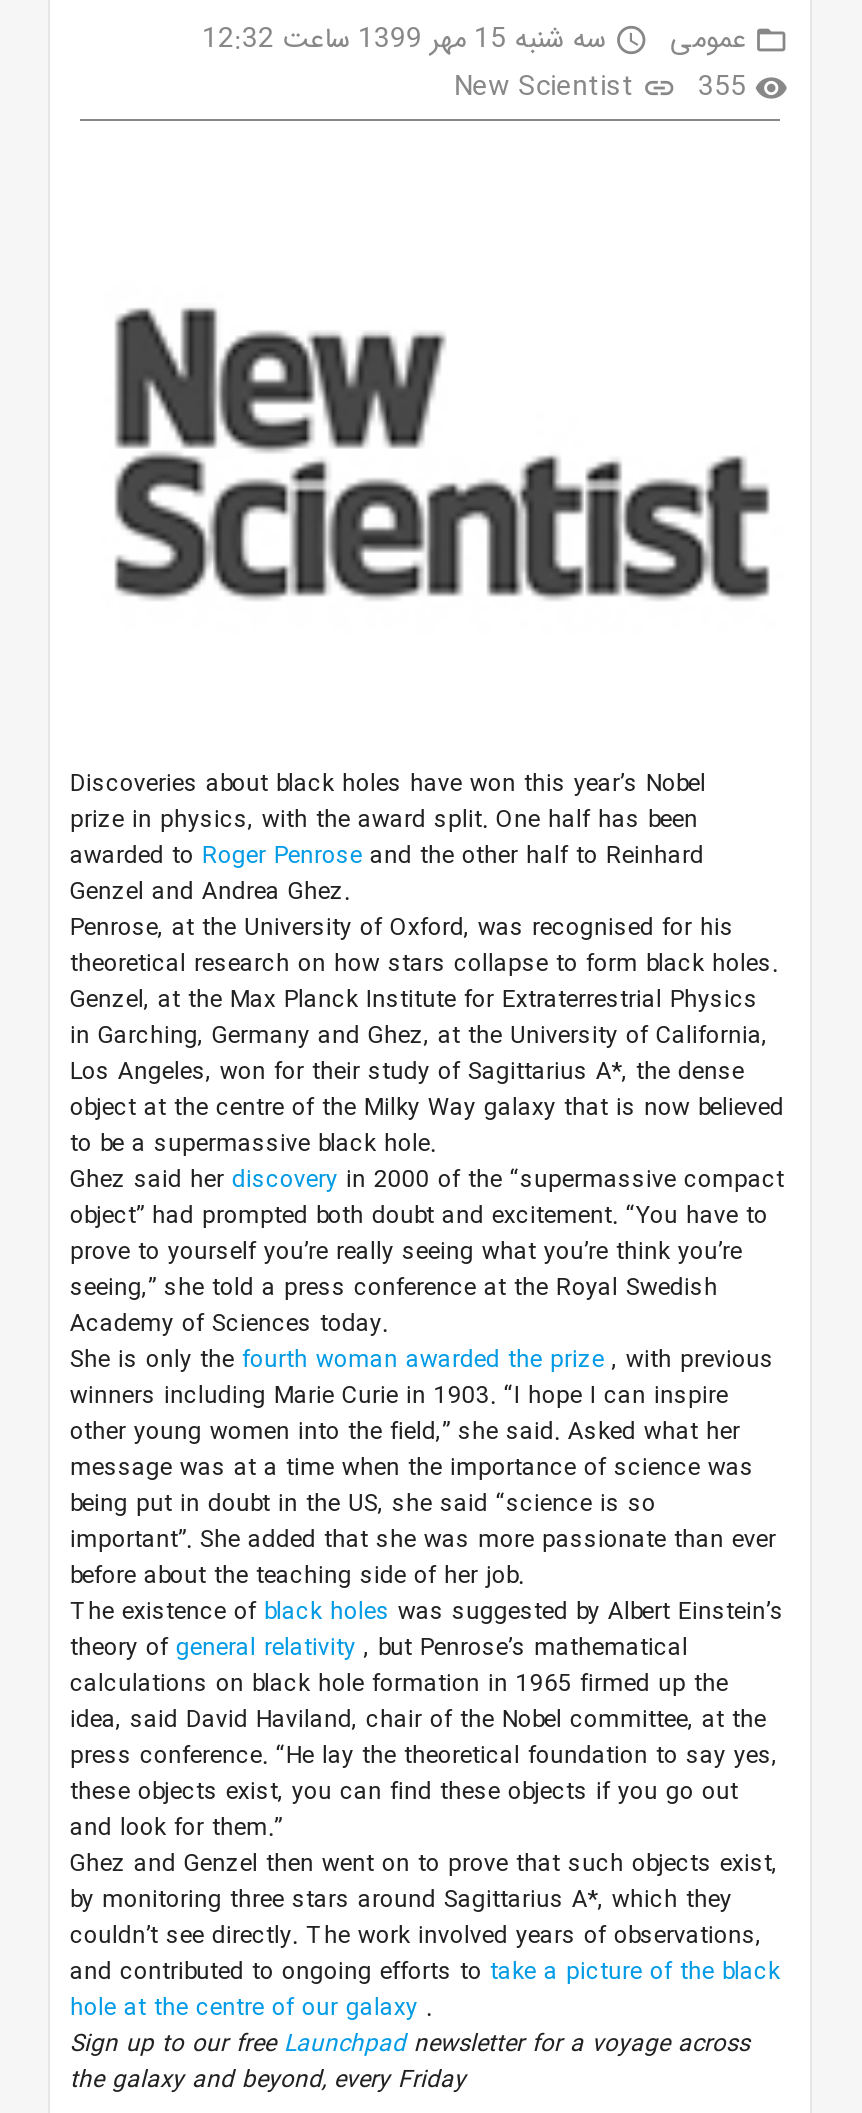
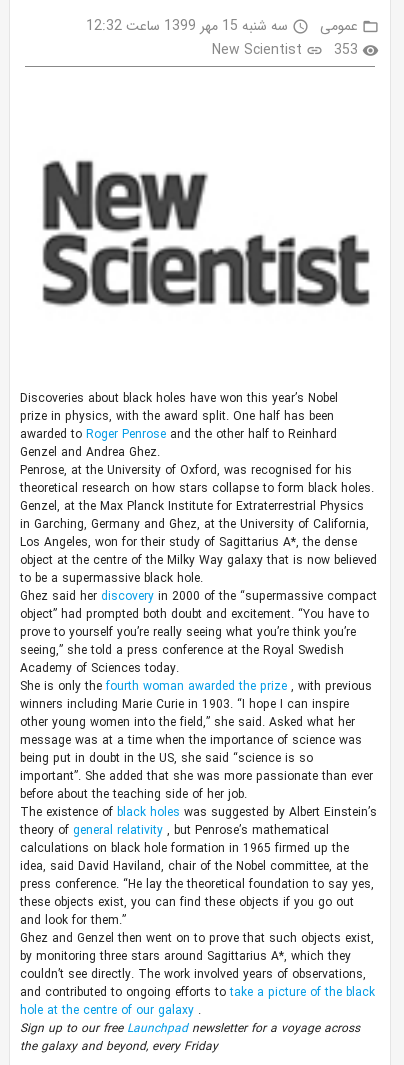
- 355
+ 353
